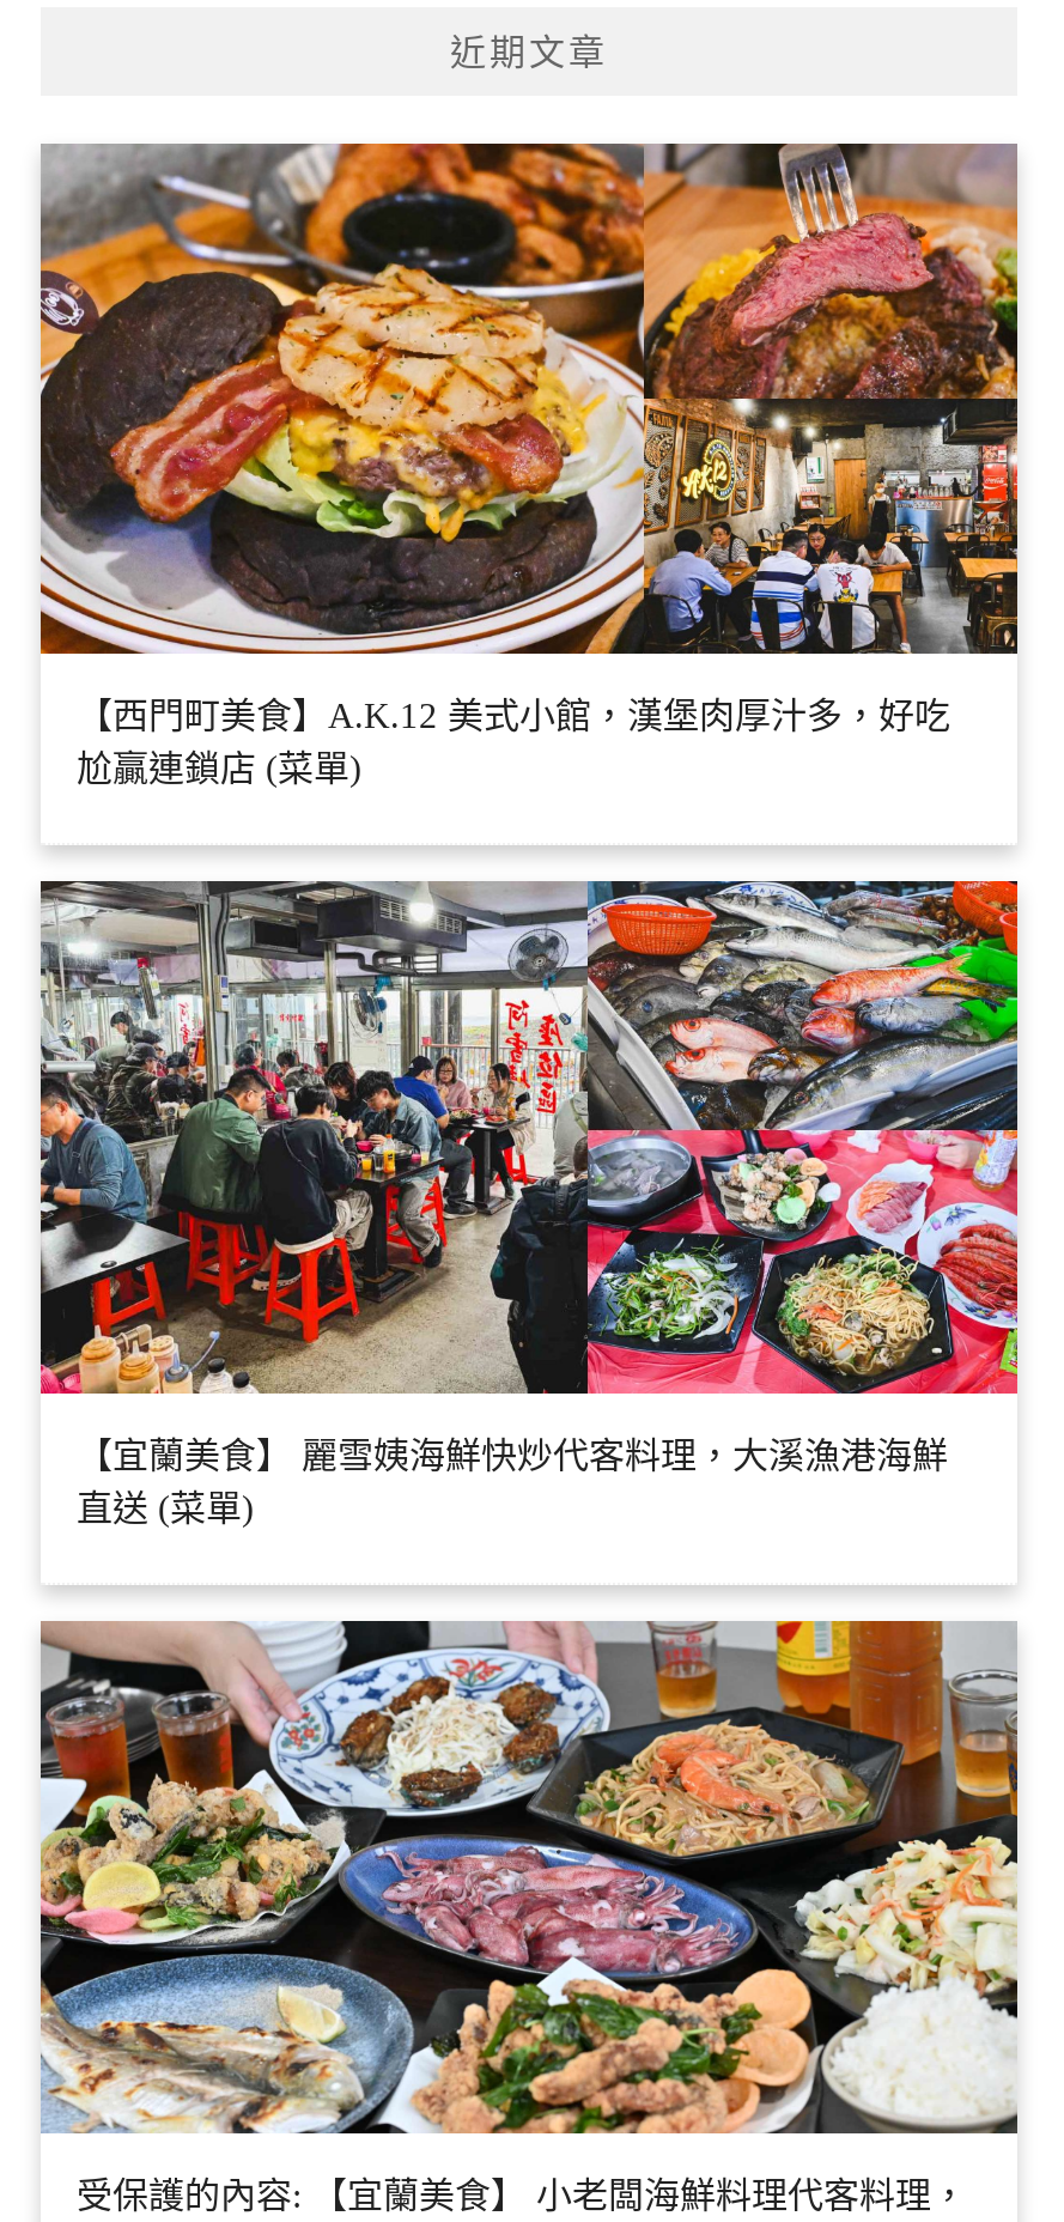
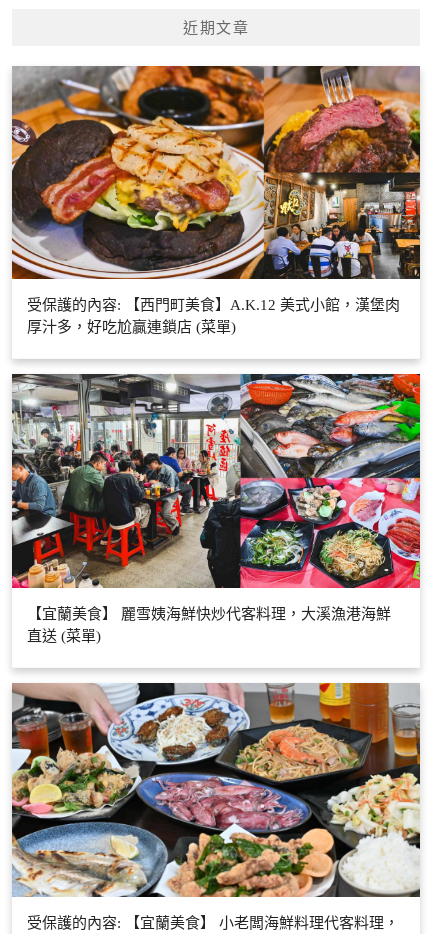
- 【西門町美食】A.K.12 美式小館，漢堡肉厚汁多，好吃
- 尬贏連鎖店 (菜單)
+ 受保護的內容: 【西門町美食】A.K.12 美式小館，漢堡肉
+ 厚汁多，好吃尬贏連鎖店 (菜單)
